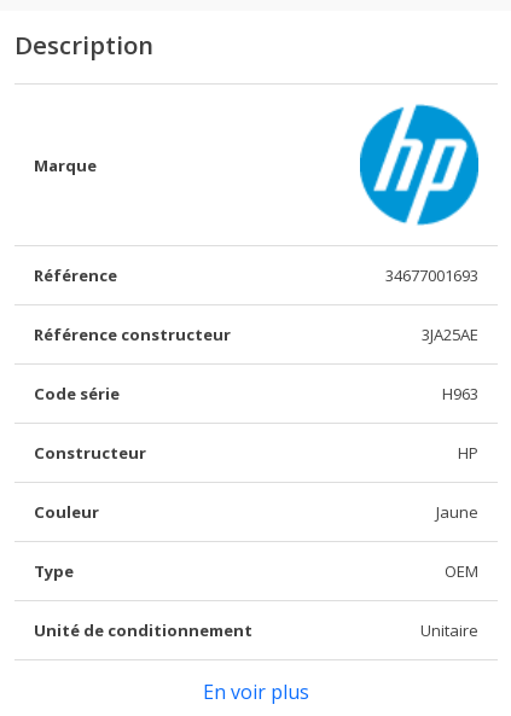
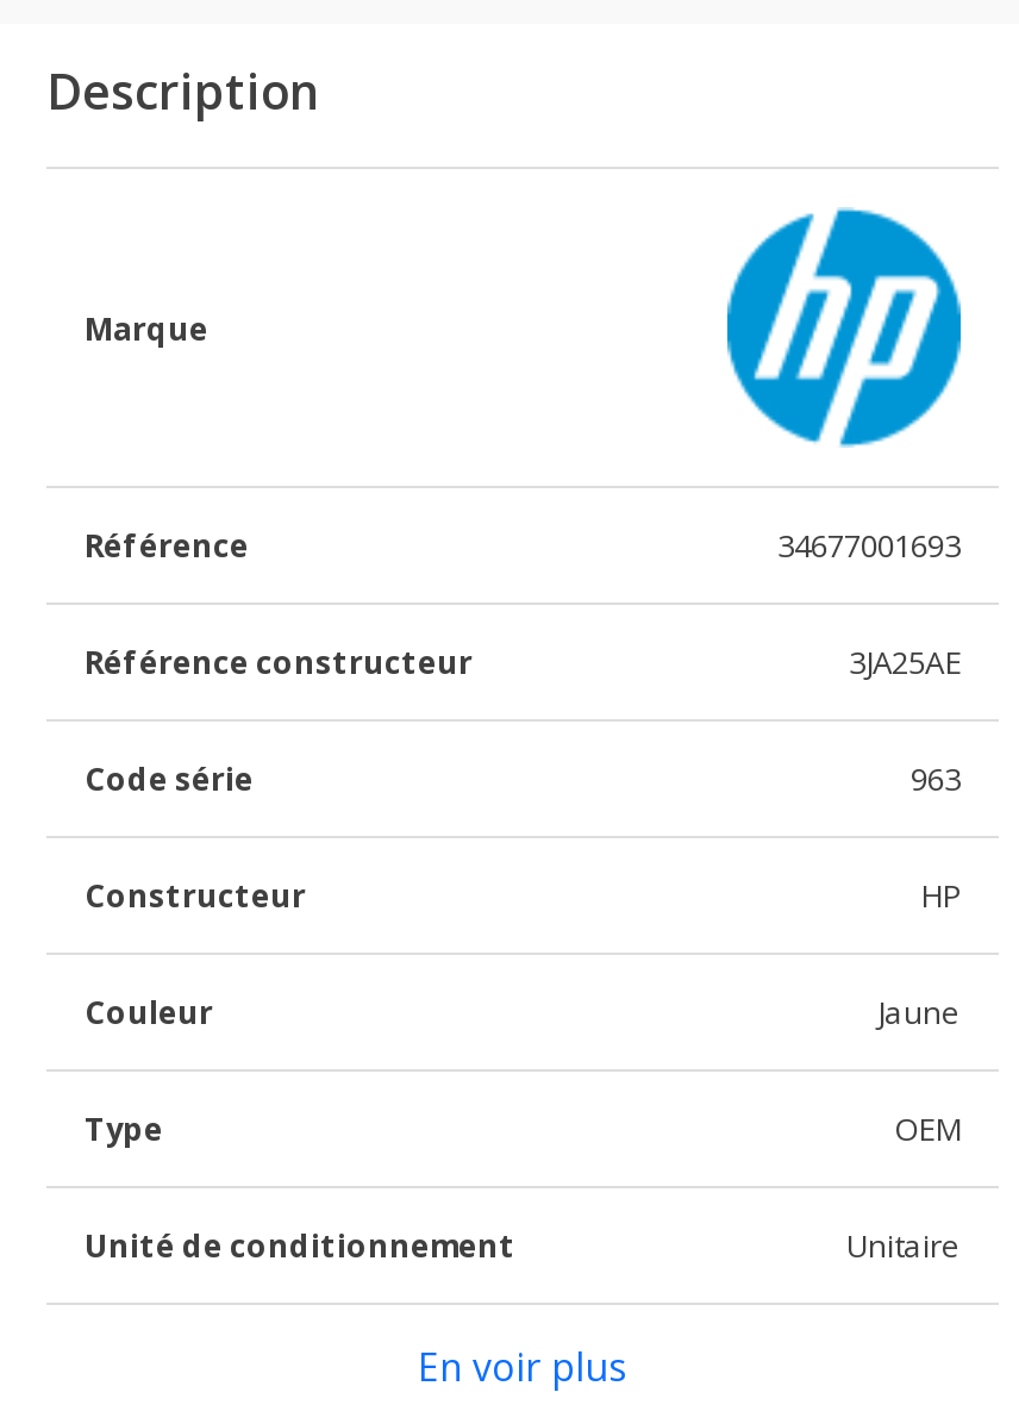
- H963
+ 963
